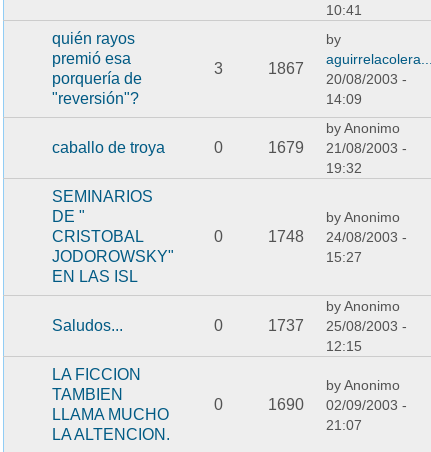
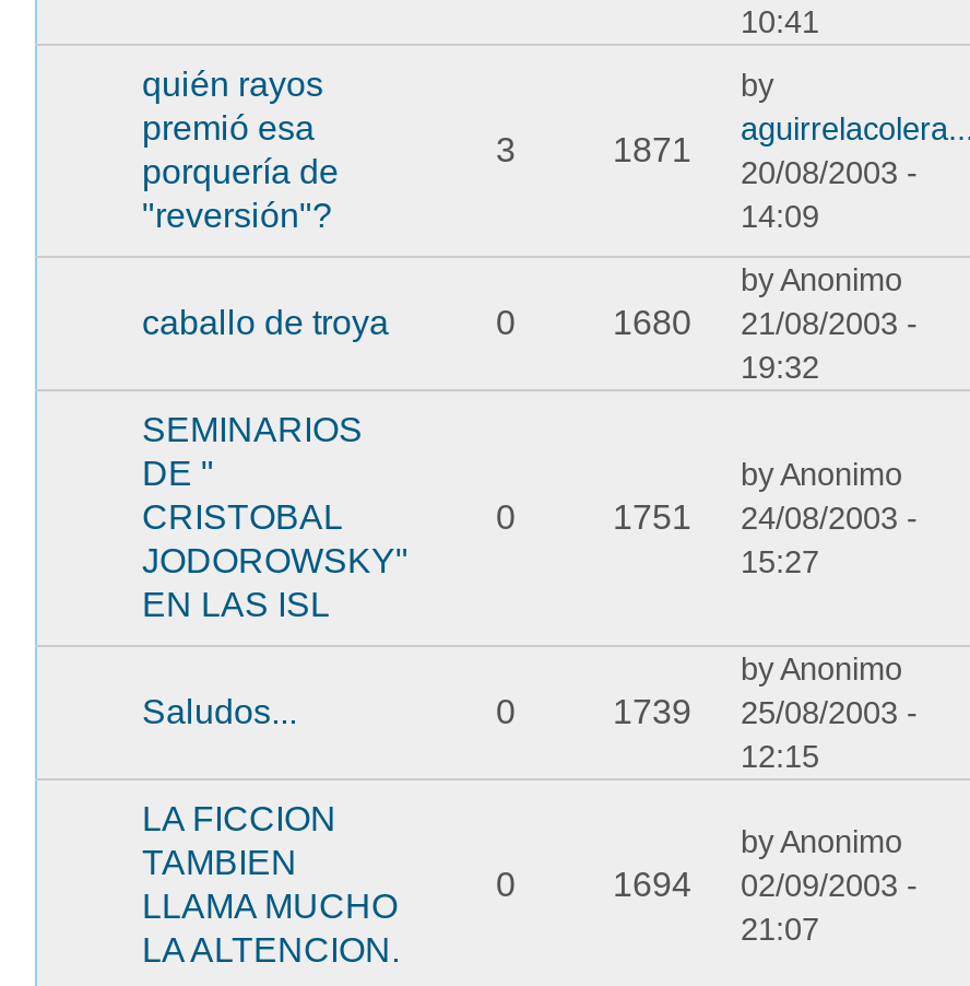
- 1867
+ 1871

- 1679 21/08/2003 -
+ 1680 21/08/2003 -

- 1748 24/08/2003 -
+ 1751 24/08/2003 -

- 1737 25/08/2003 -
+ 1739 25/08/2003 -

- 1690 02/09/2003 -
+ 1694 02/09/2003 -
